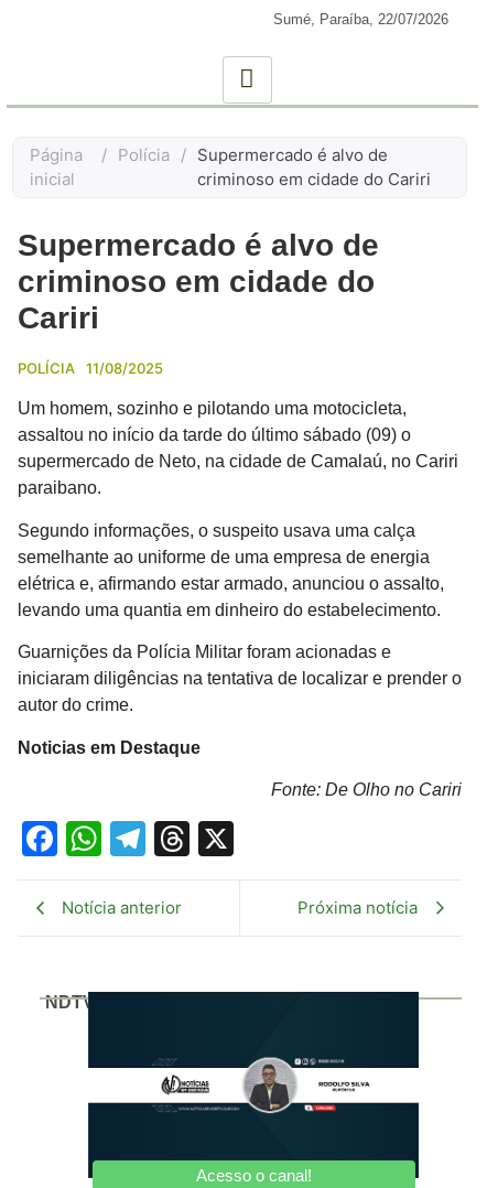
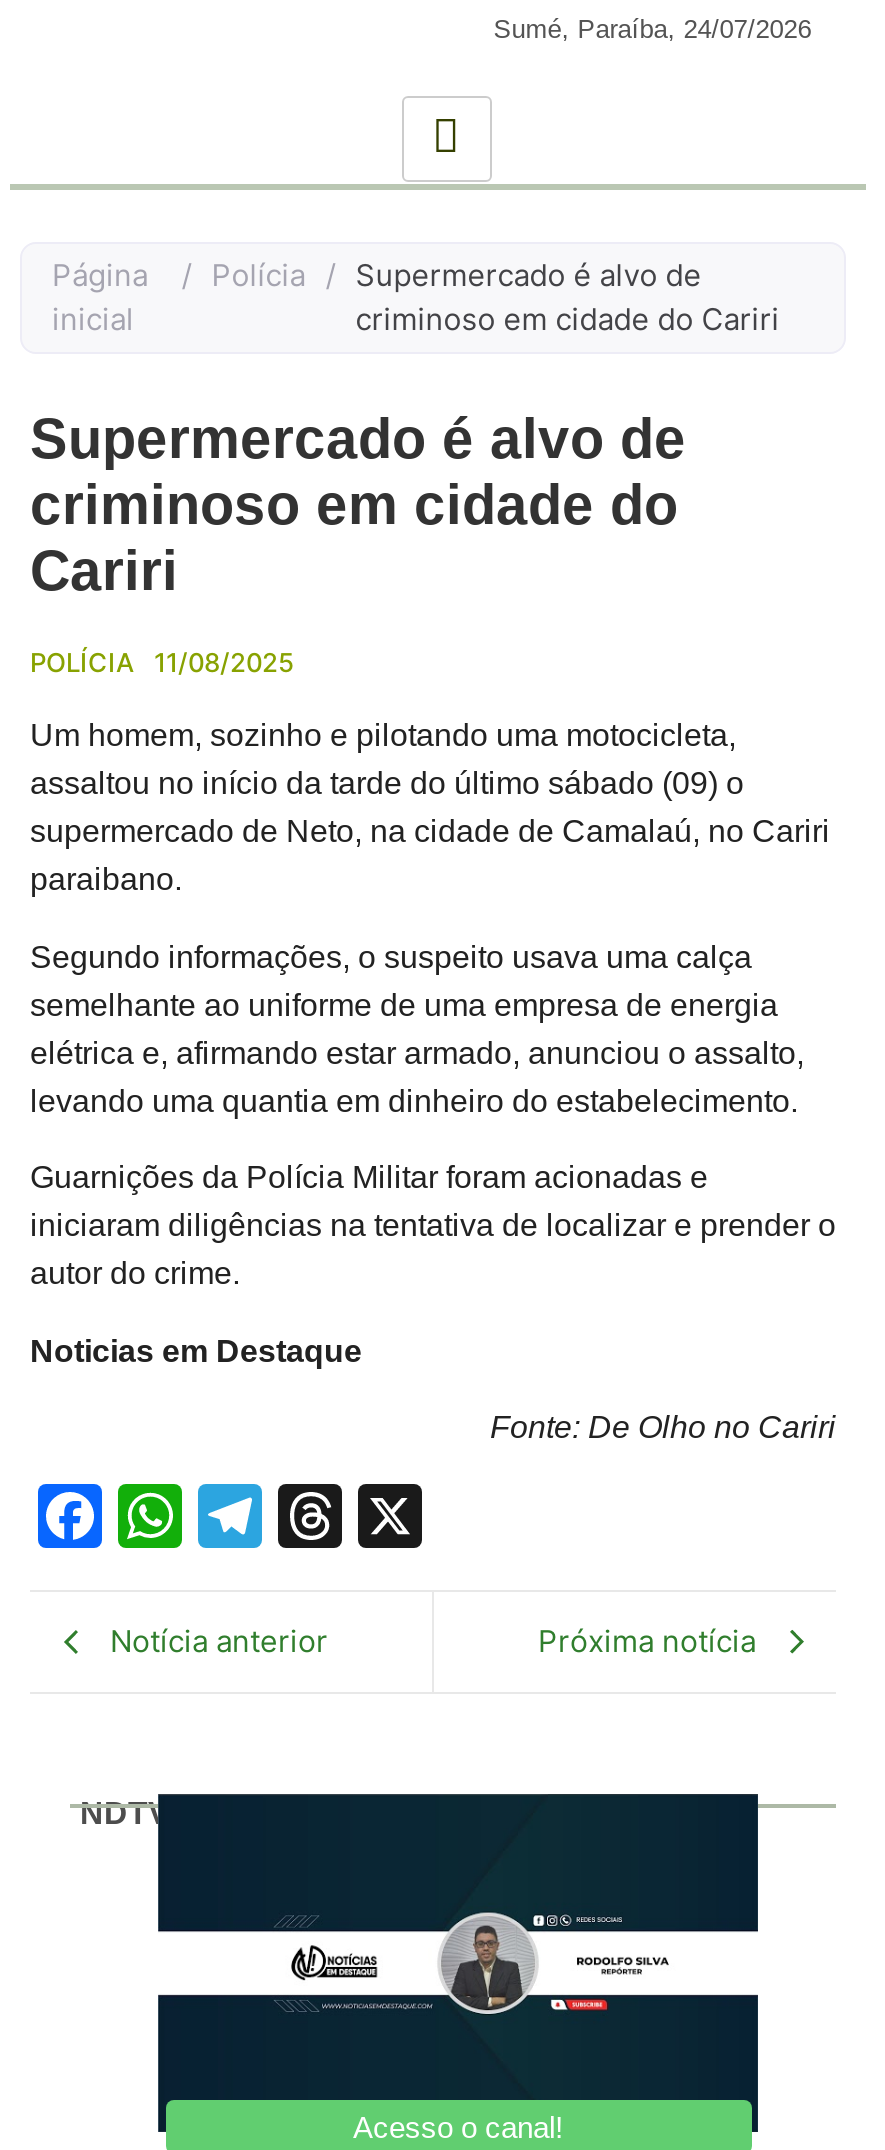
- Sumé, Paraíba, 22/07/2026
+ Sumé, Paraíba, 24/07/2026
